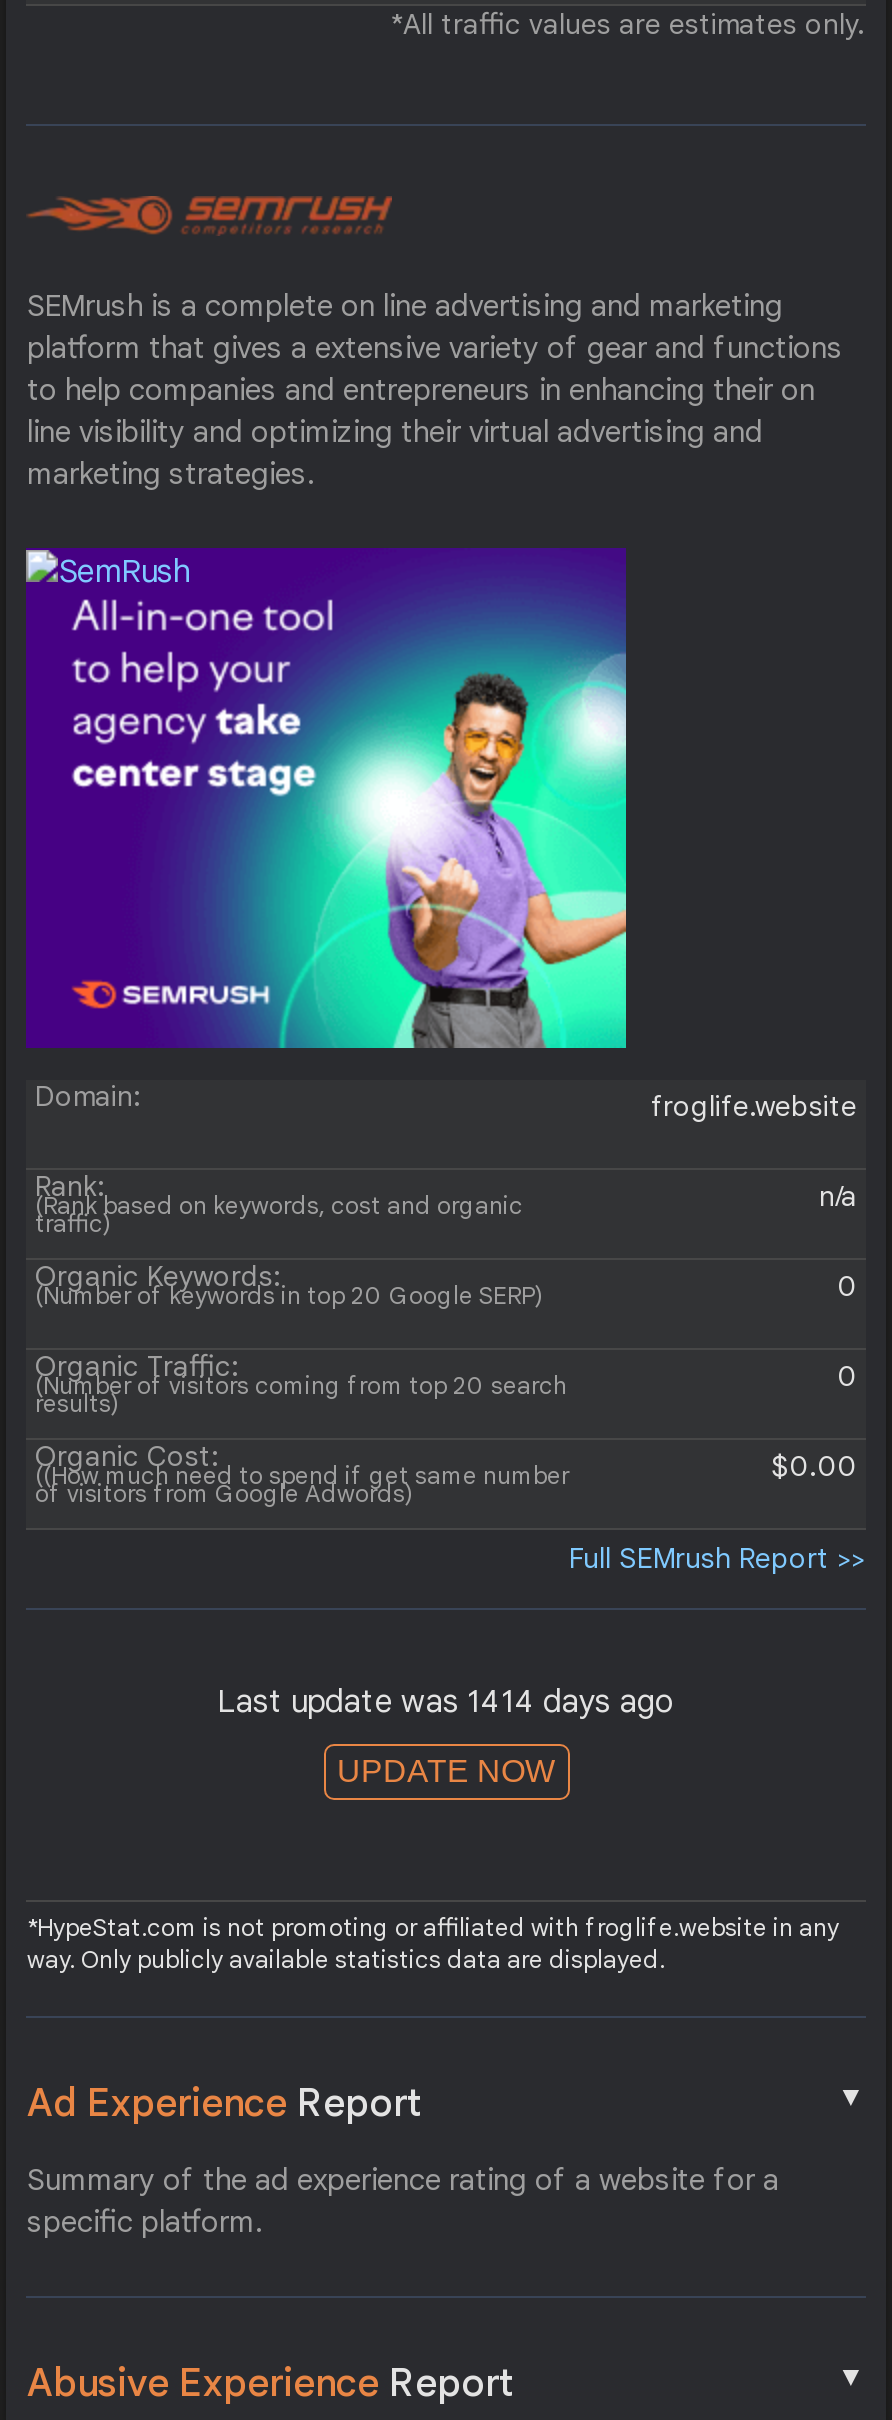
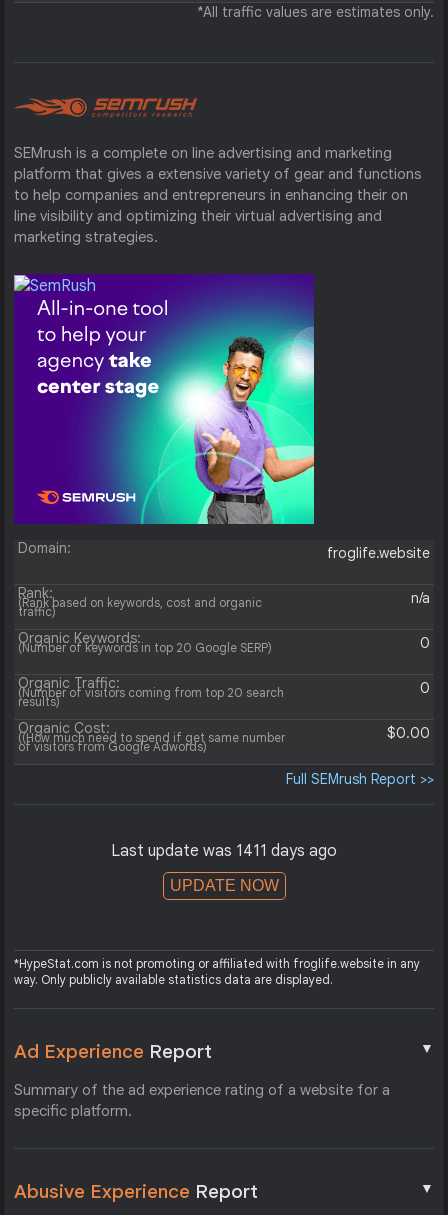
- Last update was 1414 days ago
+ Last update was 1411 days ago
